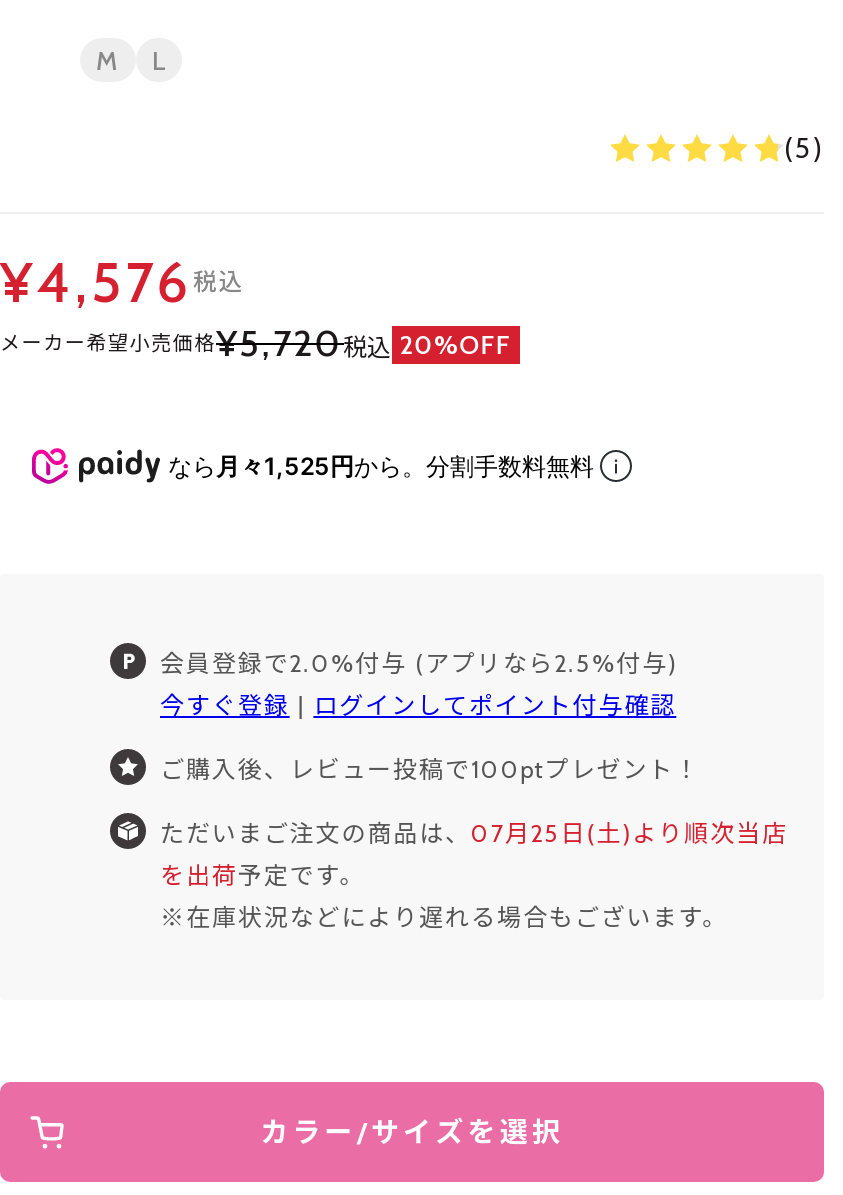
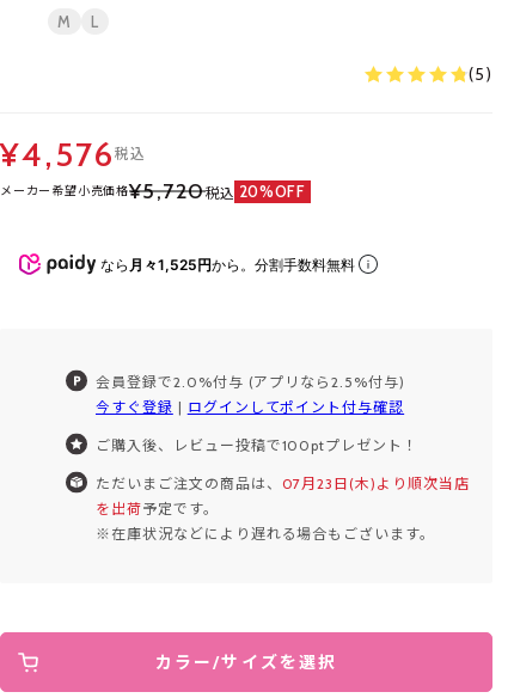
- ただいまご注文の商品は、07月25日(土)より順次当店
+ ただいまご注文の商品は、07月23日(木)より順次当店
